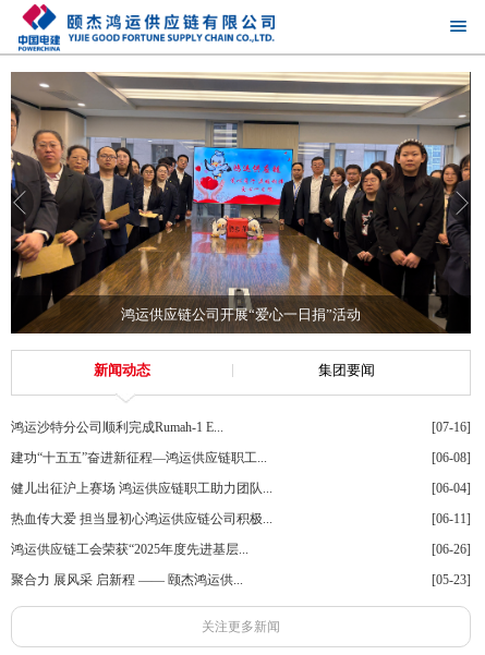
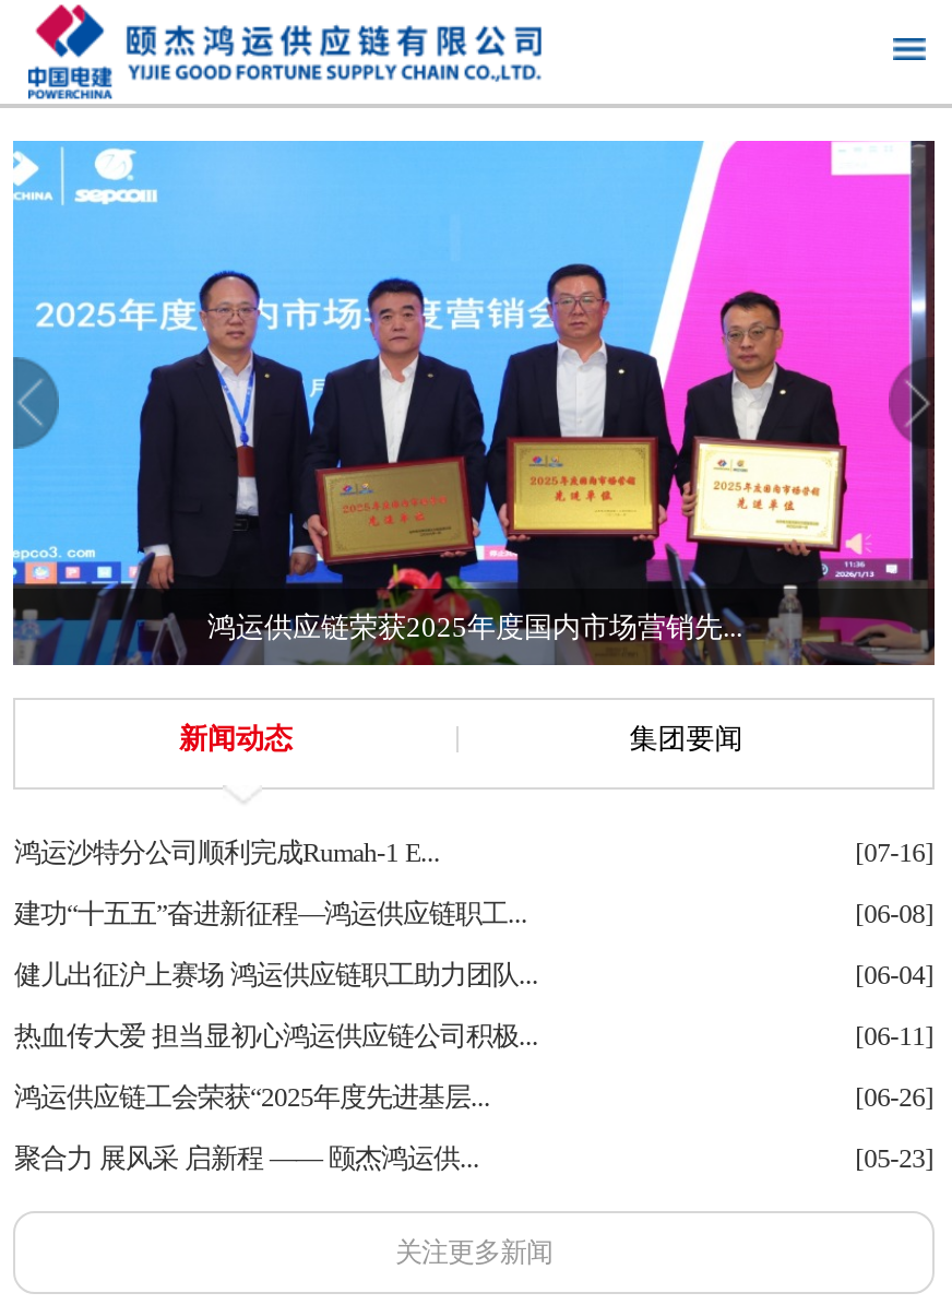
- [image]
- 鸿运供应链公司开展“爱心一日捐”活动
+ [image]
+ 鸿运供应链荣获2025年度国内市场营销先...
